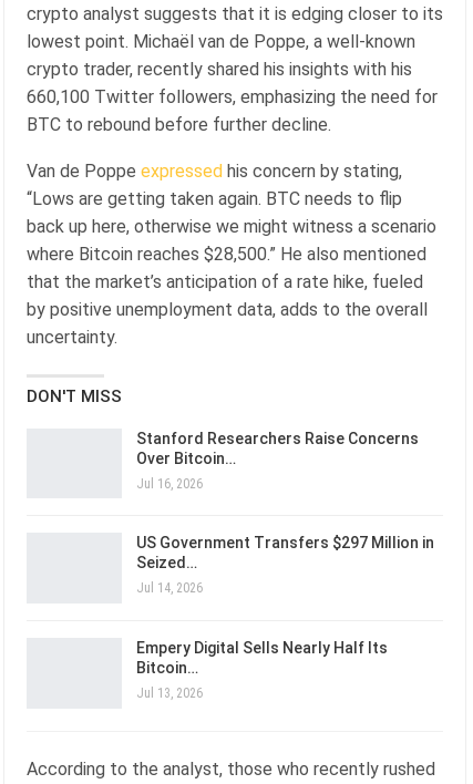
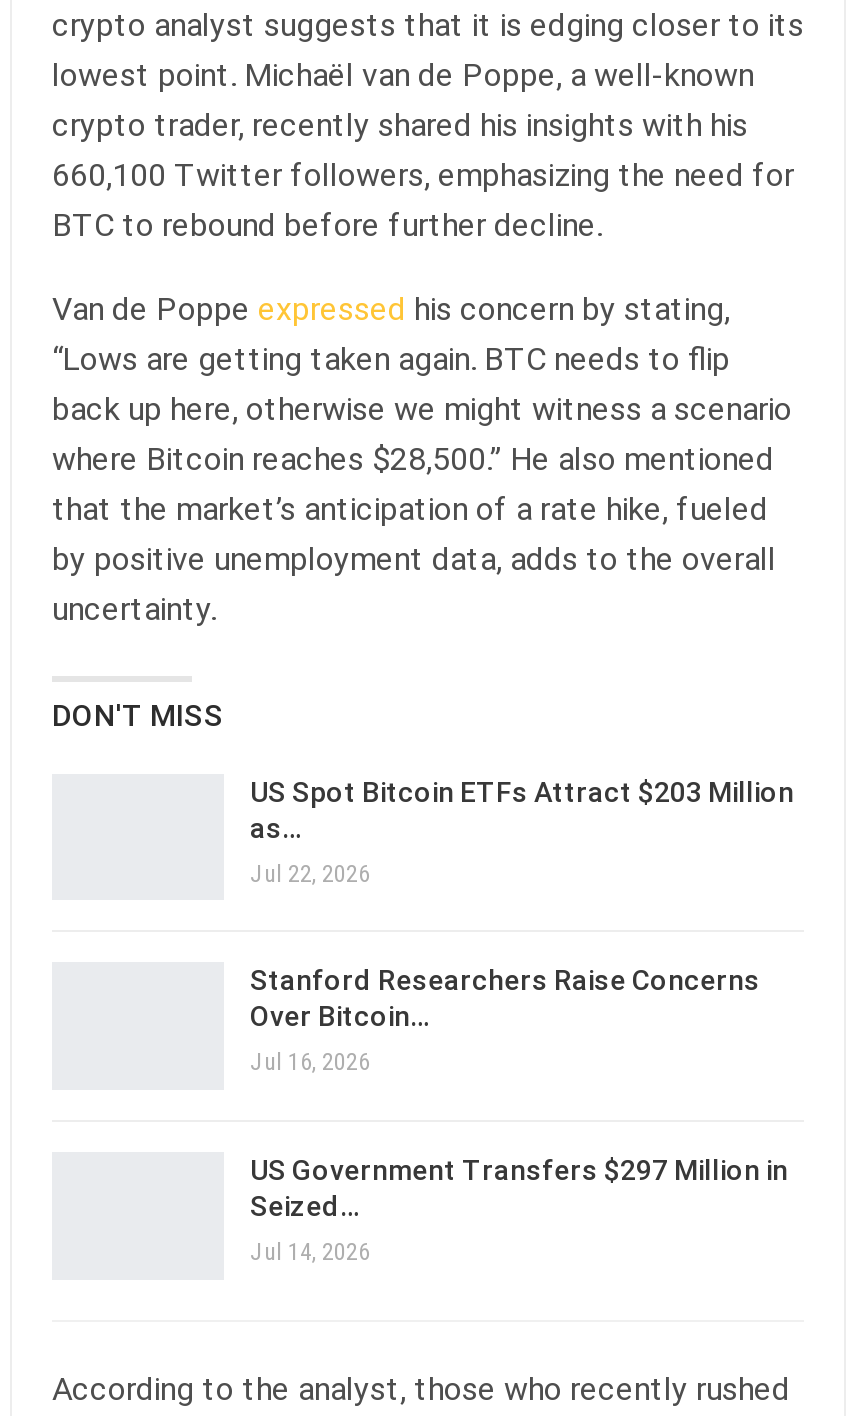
+ US Spot Bitcoin ETFs Attract $203 Million
+ as…
+ Jul 22, 2026

moved down: Stanford Researchers Raise Concerns | Over Bitcoin… | Jul 16, 2026 | US Government Transfers $297 Million in | Seized… | Jul 14, 2026

- Empery Digital Sells Nearly Half Its
- Bitcoin…
- Jul 13, 2026
